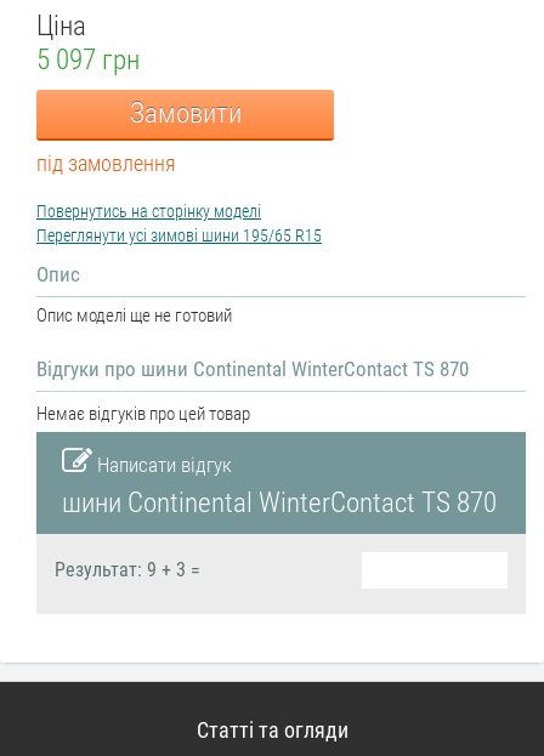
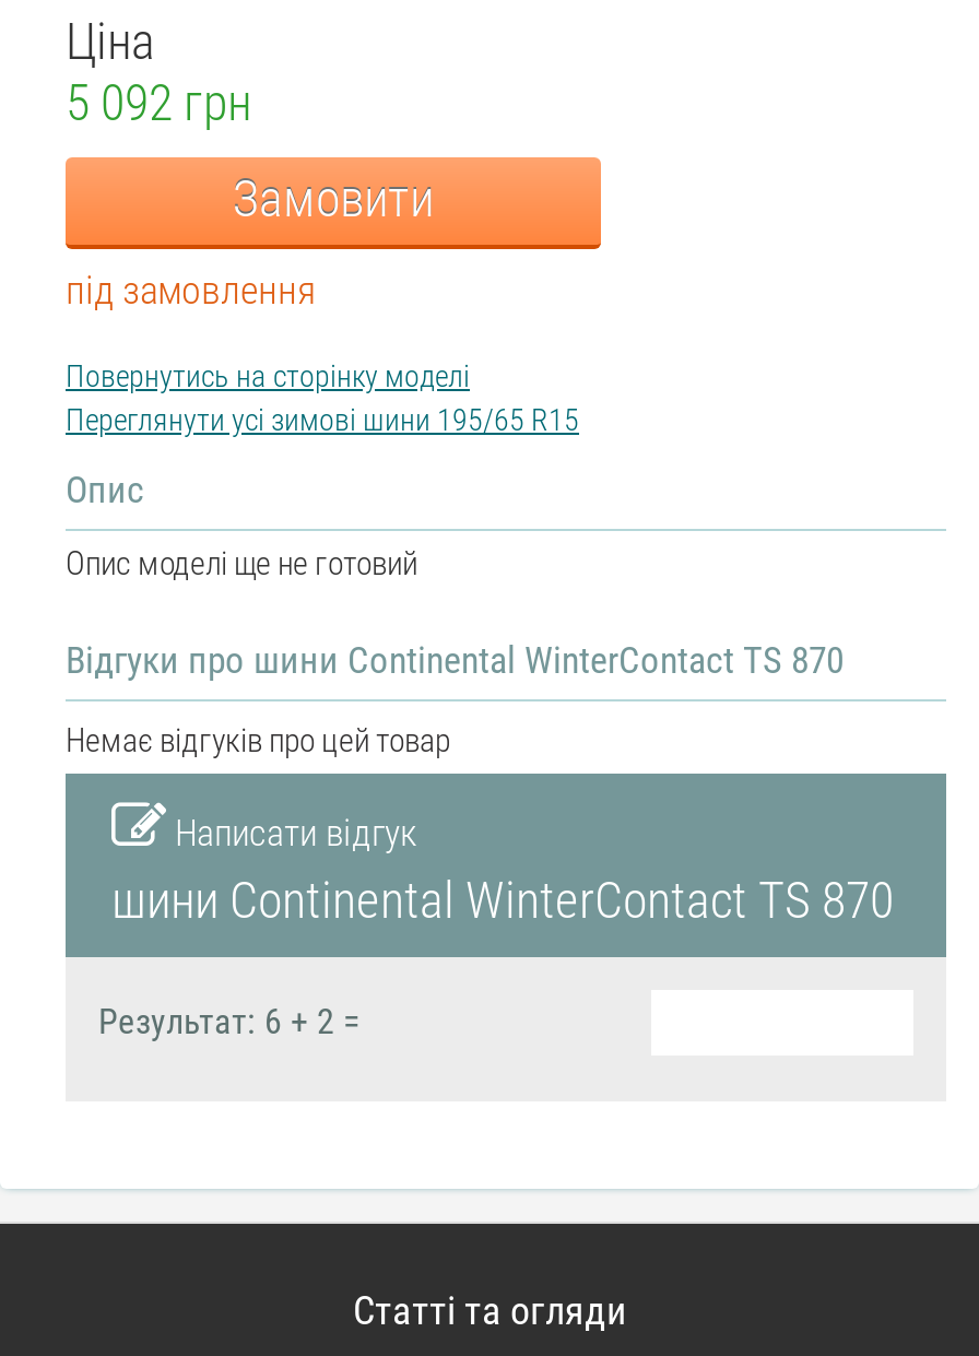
- 5 097 грн
+ 5 092 грн

- Результат: 9 + 3 =
+ Результат: 6 + 2 =
